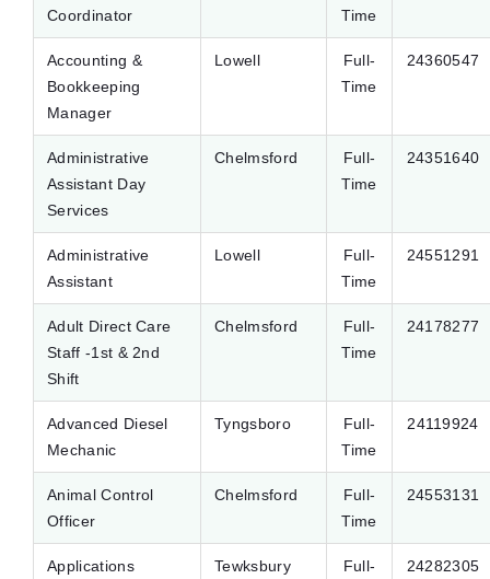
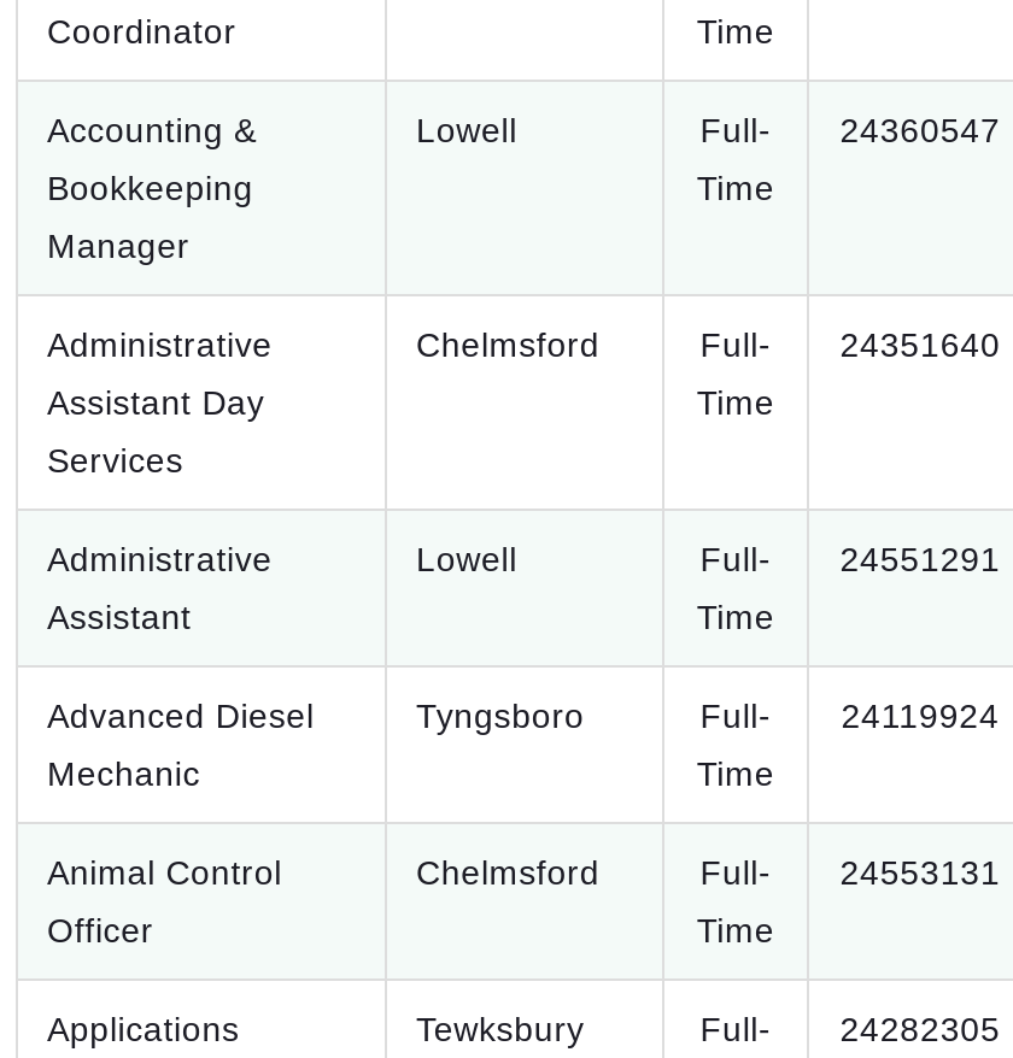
- Adult Direct Care
- Staff -1st & 2nd
- Shift

- Chelmsford
- Full-
- Time

- 24178277
